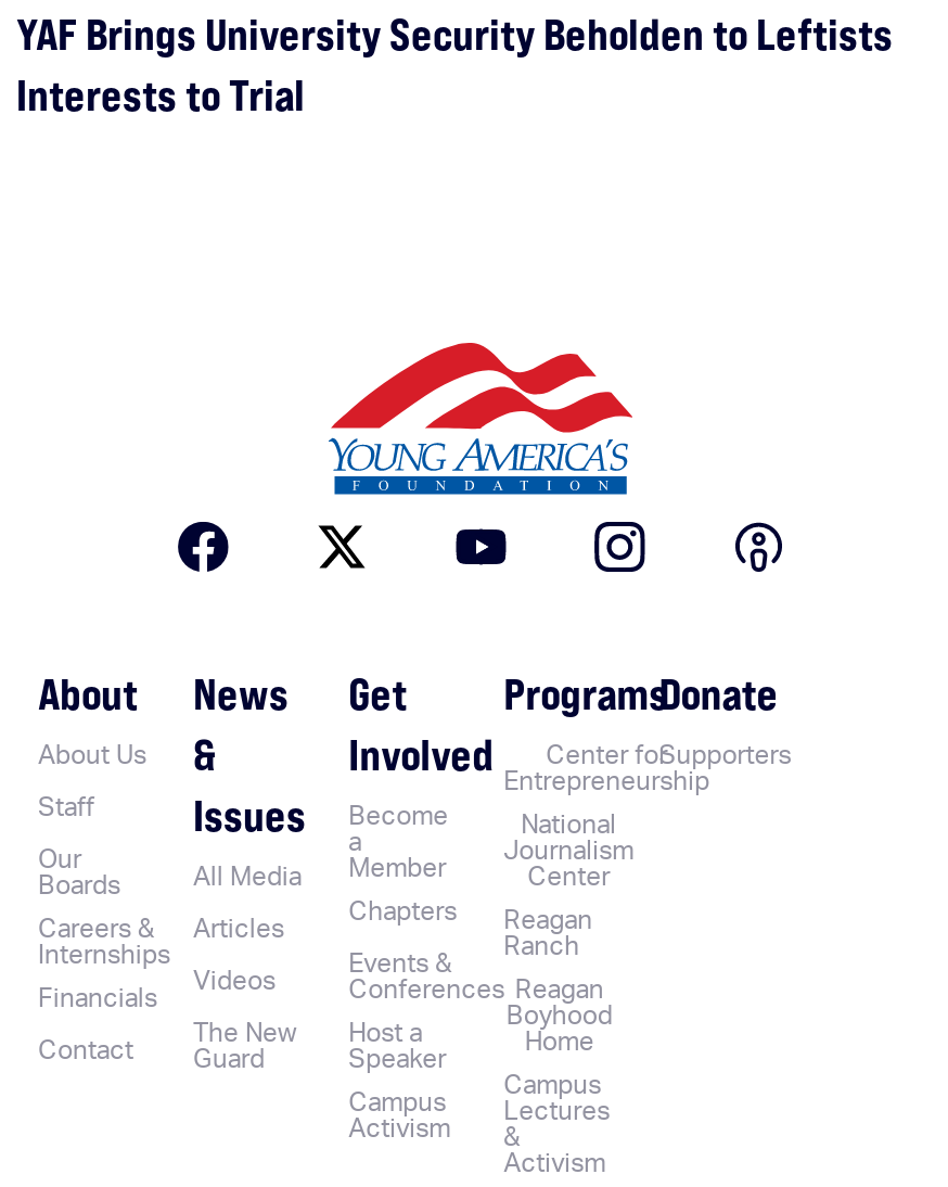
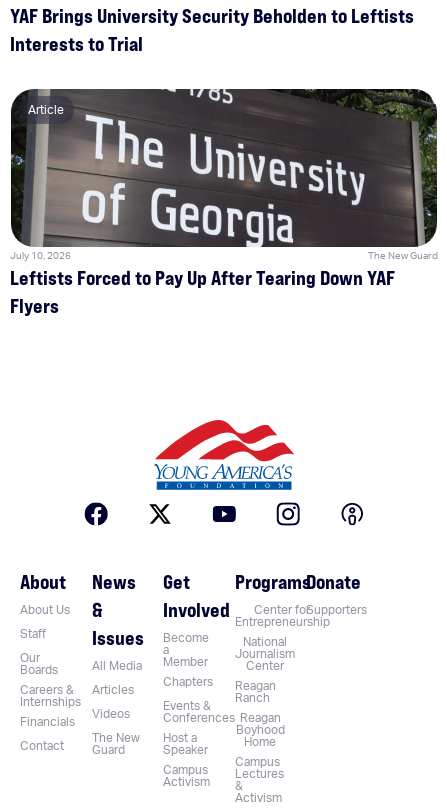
+ [image]
+ Article

+ July 10, 2026
+ The New Guard
+ Leftists Forced to Pay Up After Tearing Down YAF
+ Flyers
